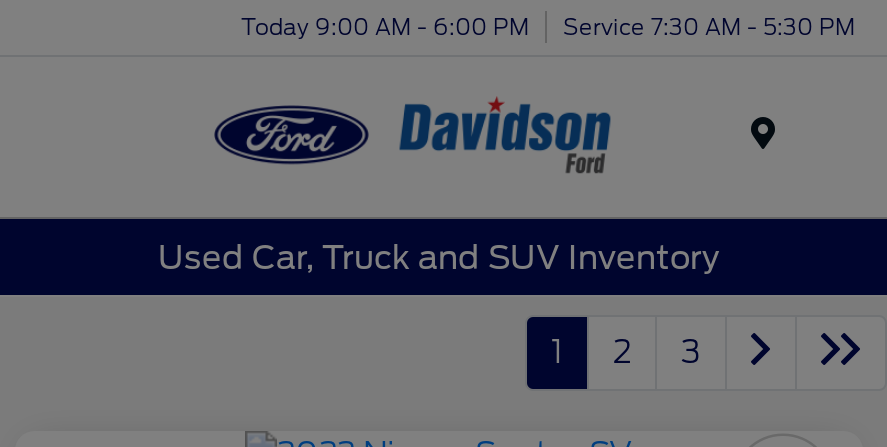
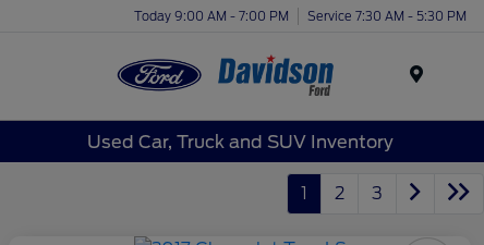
- Today 9:00 AM - 6:00 PM Service 7:30 AM - 5:30 PM
+ Today 9:00 AM - 7:00 PM Service 7:30 AM - 5:30 PM
